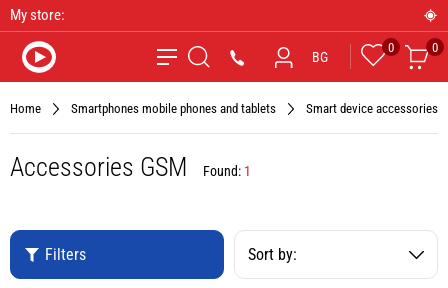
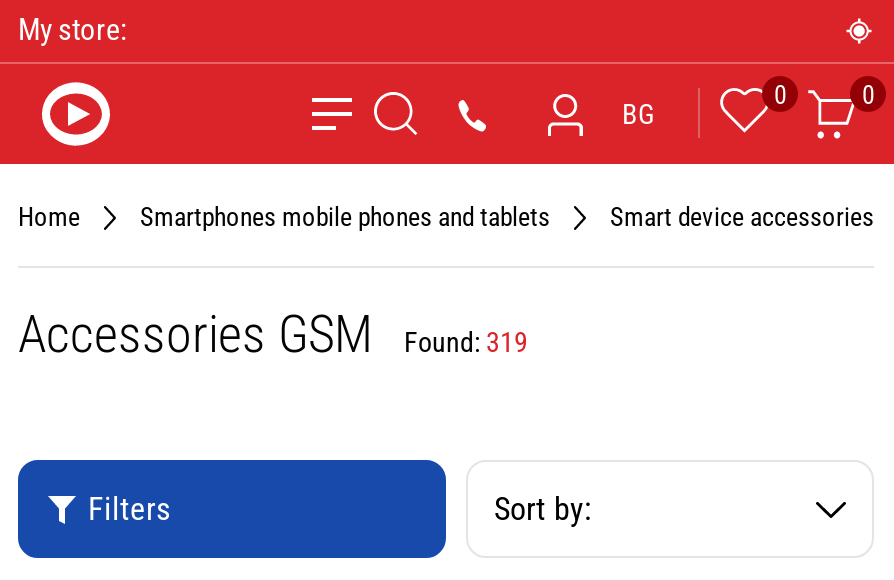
- Accessories GSM Found: 1
+ Accessories GSM Found: 319
